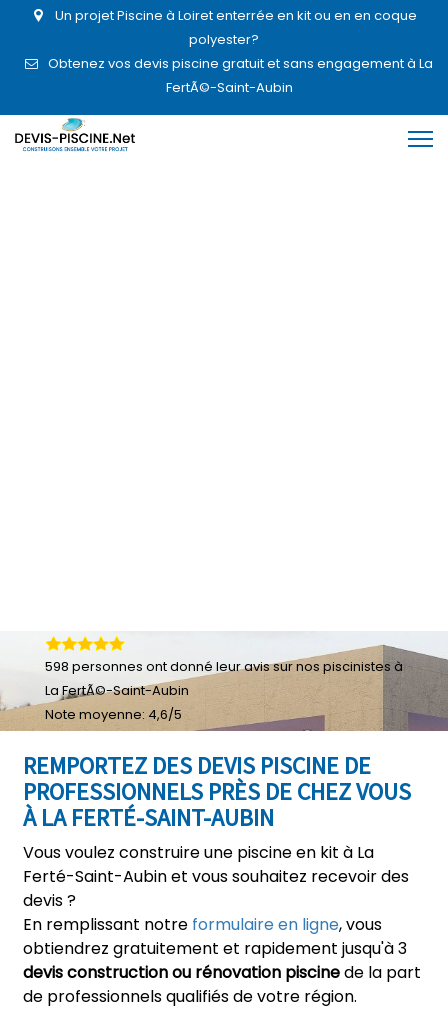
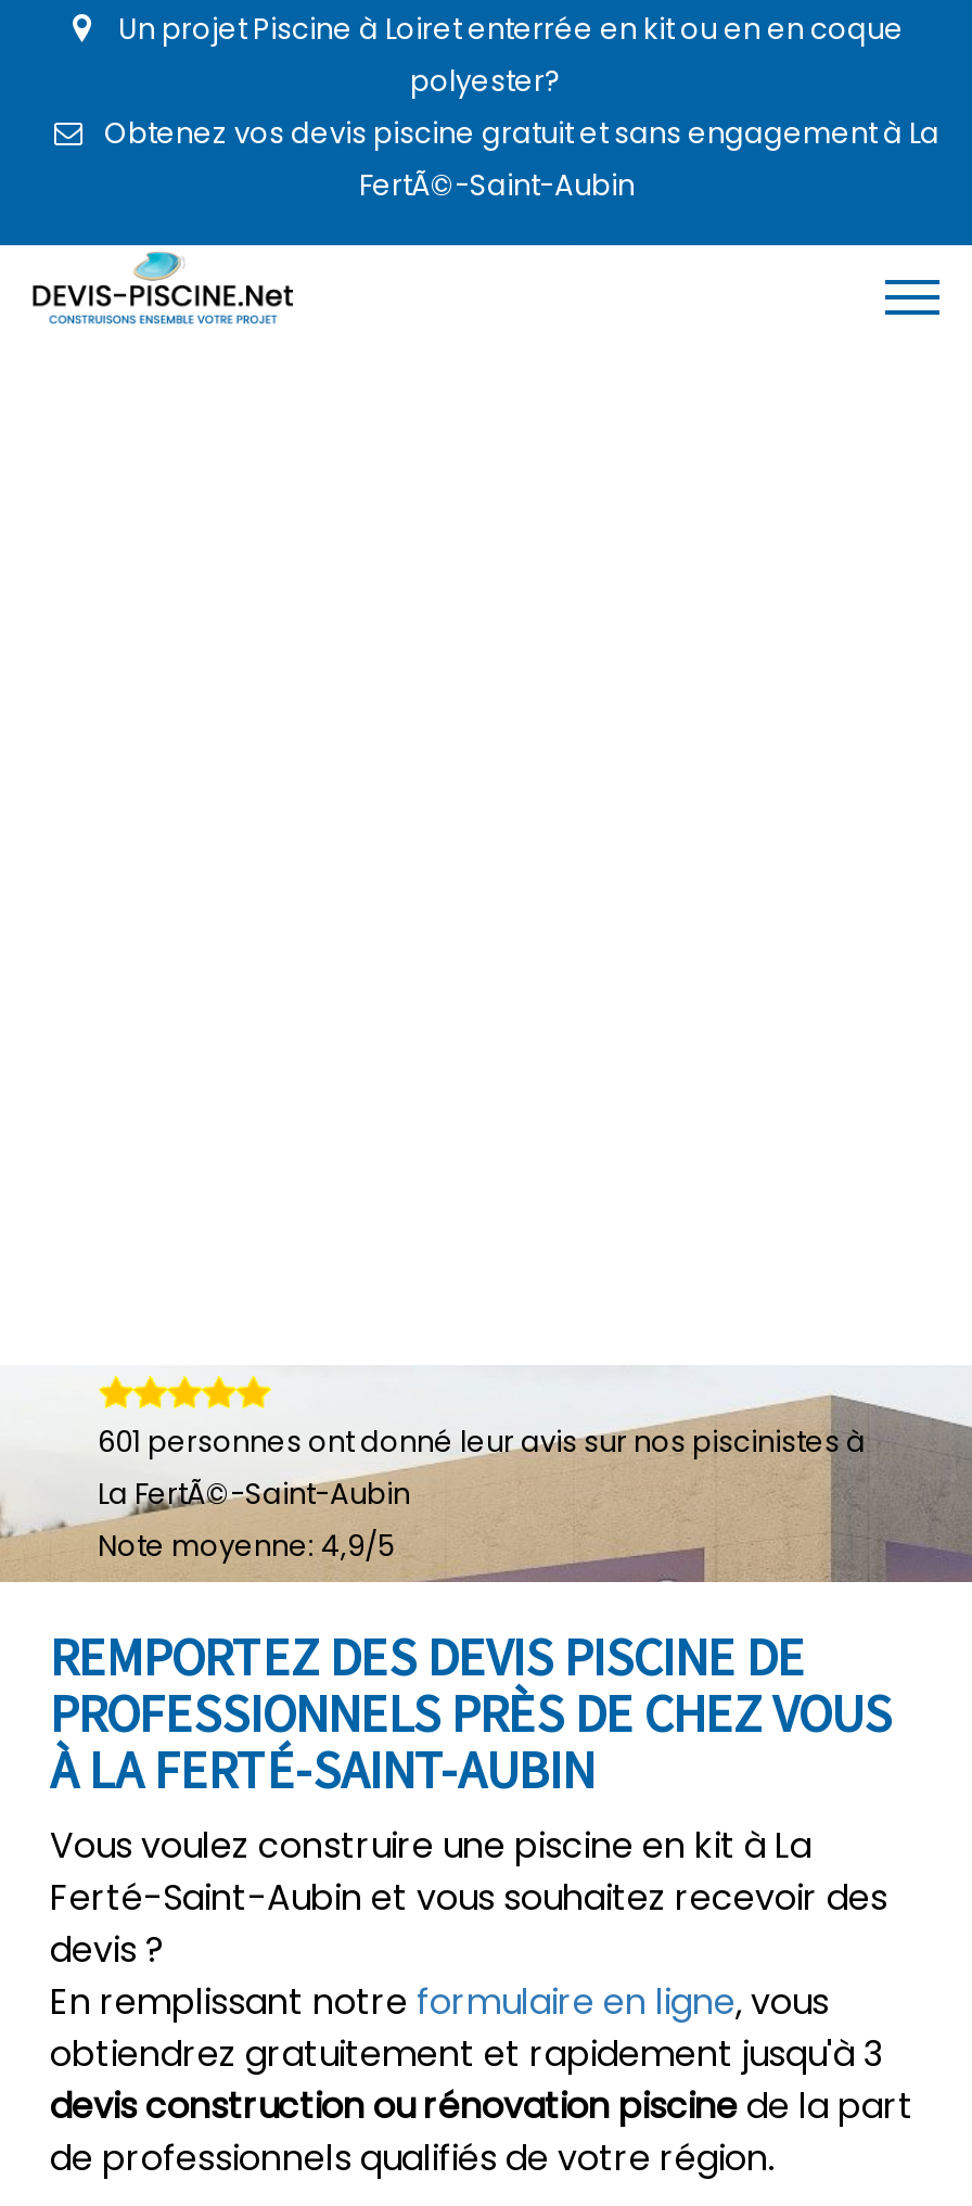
- 598 personnes ont donné leur avis sur nos piscinistes à
+ 601 personnes ont donné leur avis sur nos piscinistes à

- Note moyenne: 4,6/5
+ Note moyenne: 4,9/5
